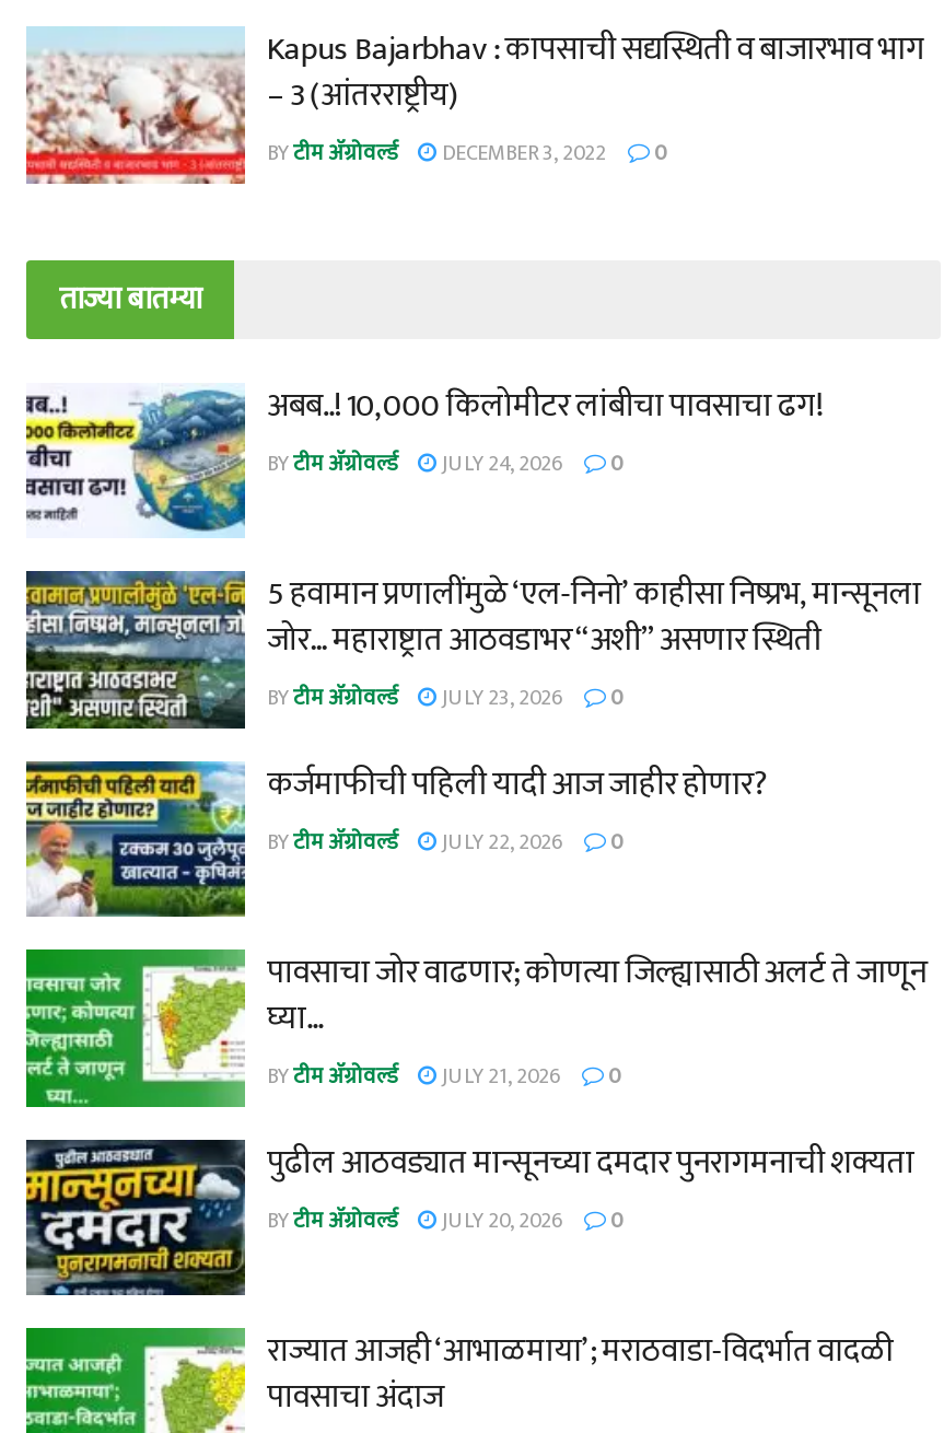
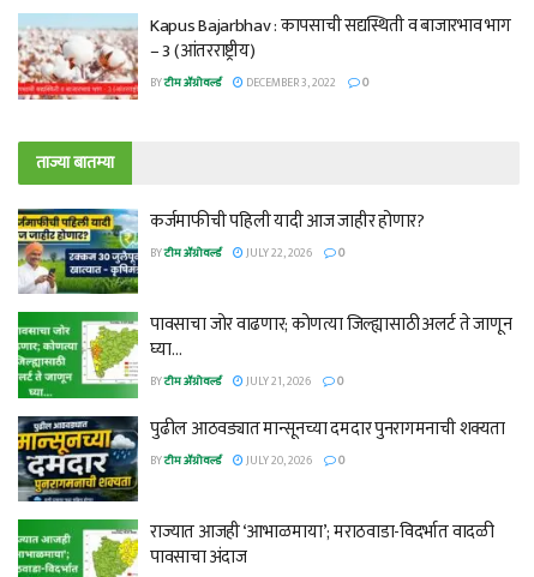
- [image]
- अबब..! 10,000 किलोमीटर लांबीचा पावसाचा ढग!
- BY टीम ॲग्रोवर्ल्ड
- JULY 24, 2026
- 0
- 5 हवामान प्रणालींमुळे ‘एल-निनो’ काहीसा निष्प्रभ, मान्सूनला
- जोर… महाराष्ट्रात आठवडाभर “अशी” असणार स्थिती
- BY टीम ॲग्रोवर्ल्ड
- JULY 23, 2026
- 0

- [image]
